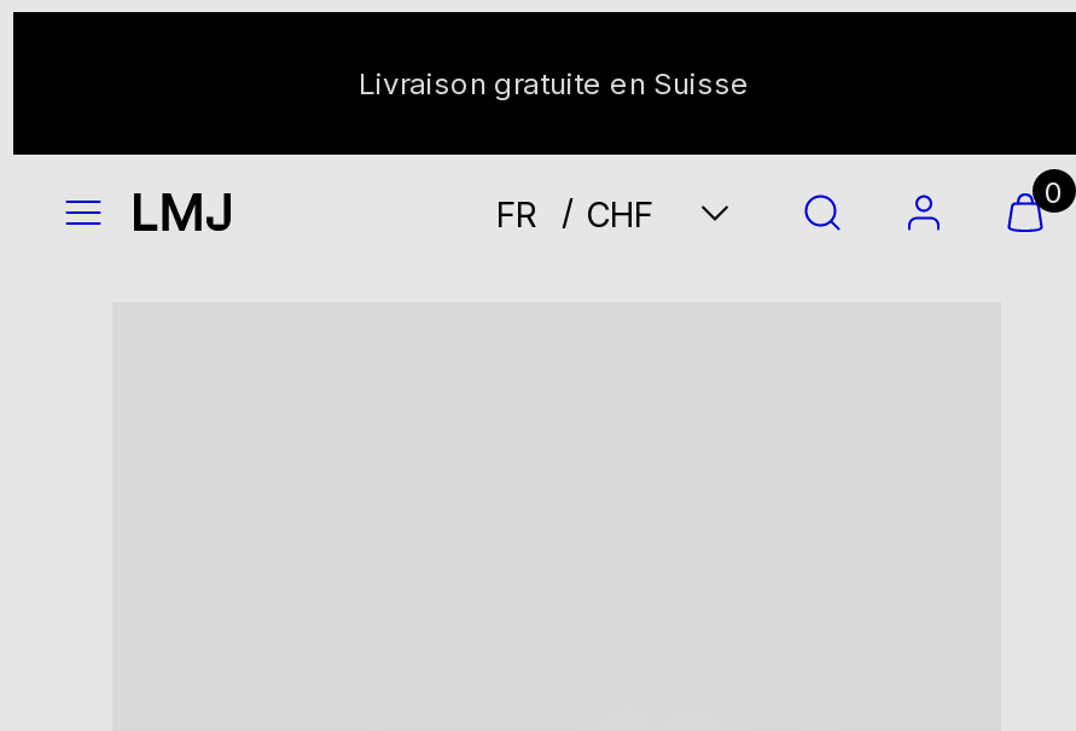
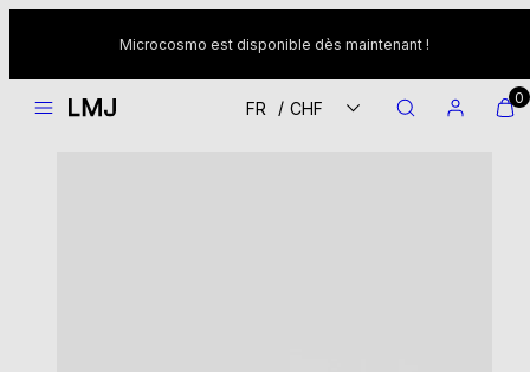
- Livraison gratuite en Suisse
+ Microcosmo est disponible dès maintenant !
